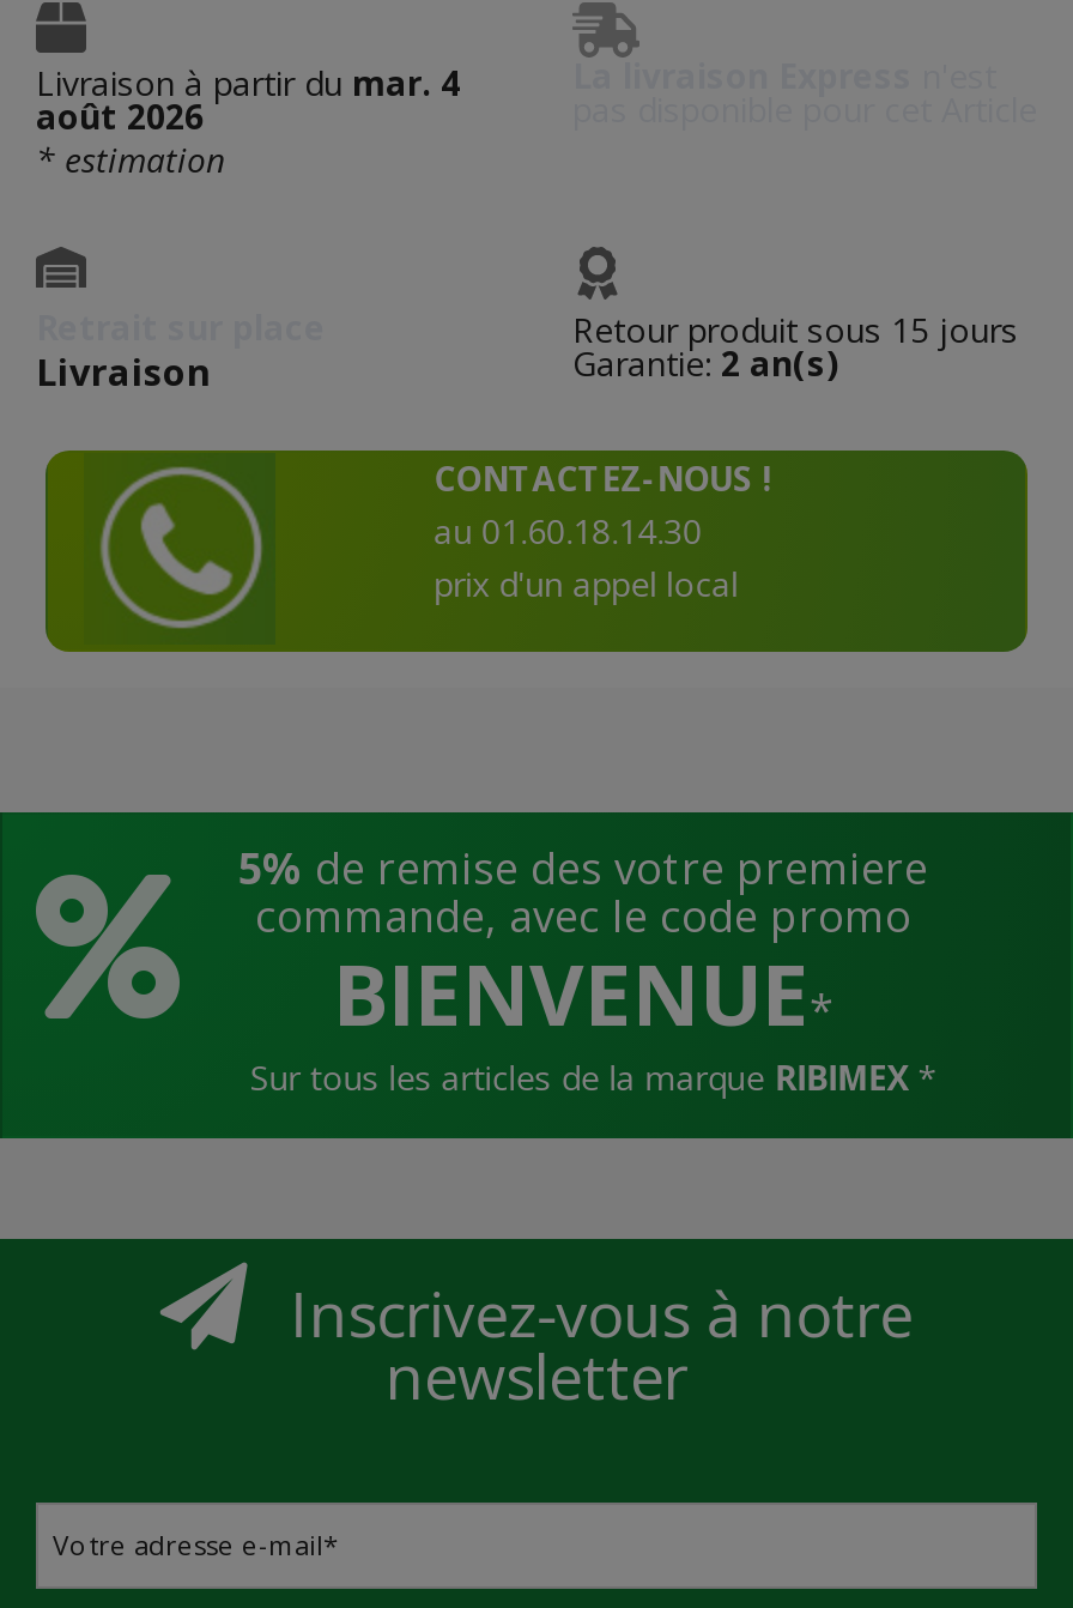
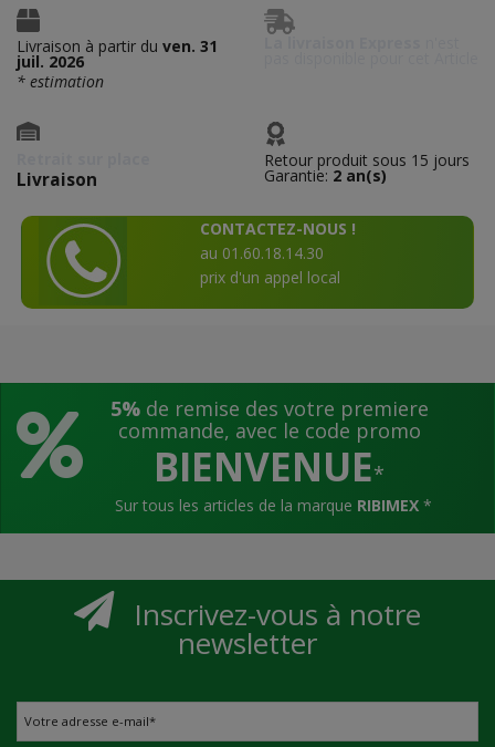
- Livraison à partir du mar. 4
- août 2026
+ Livraison à partir du ven. 31
+ juil. 2026
